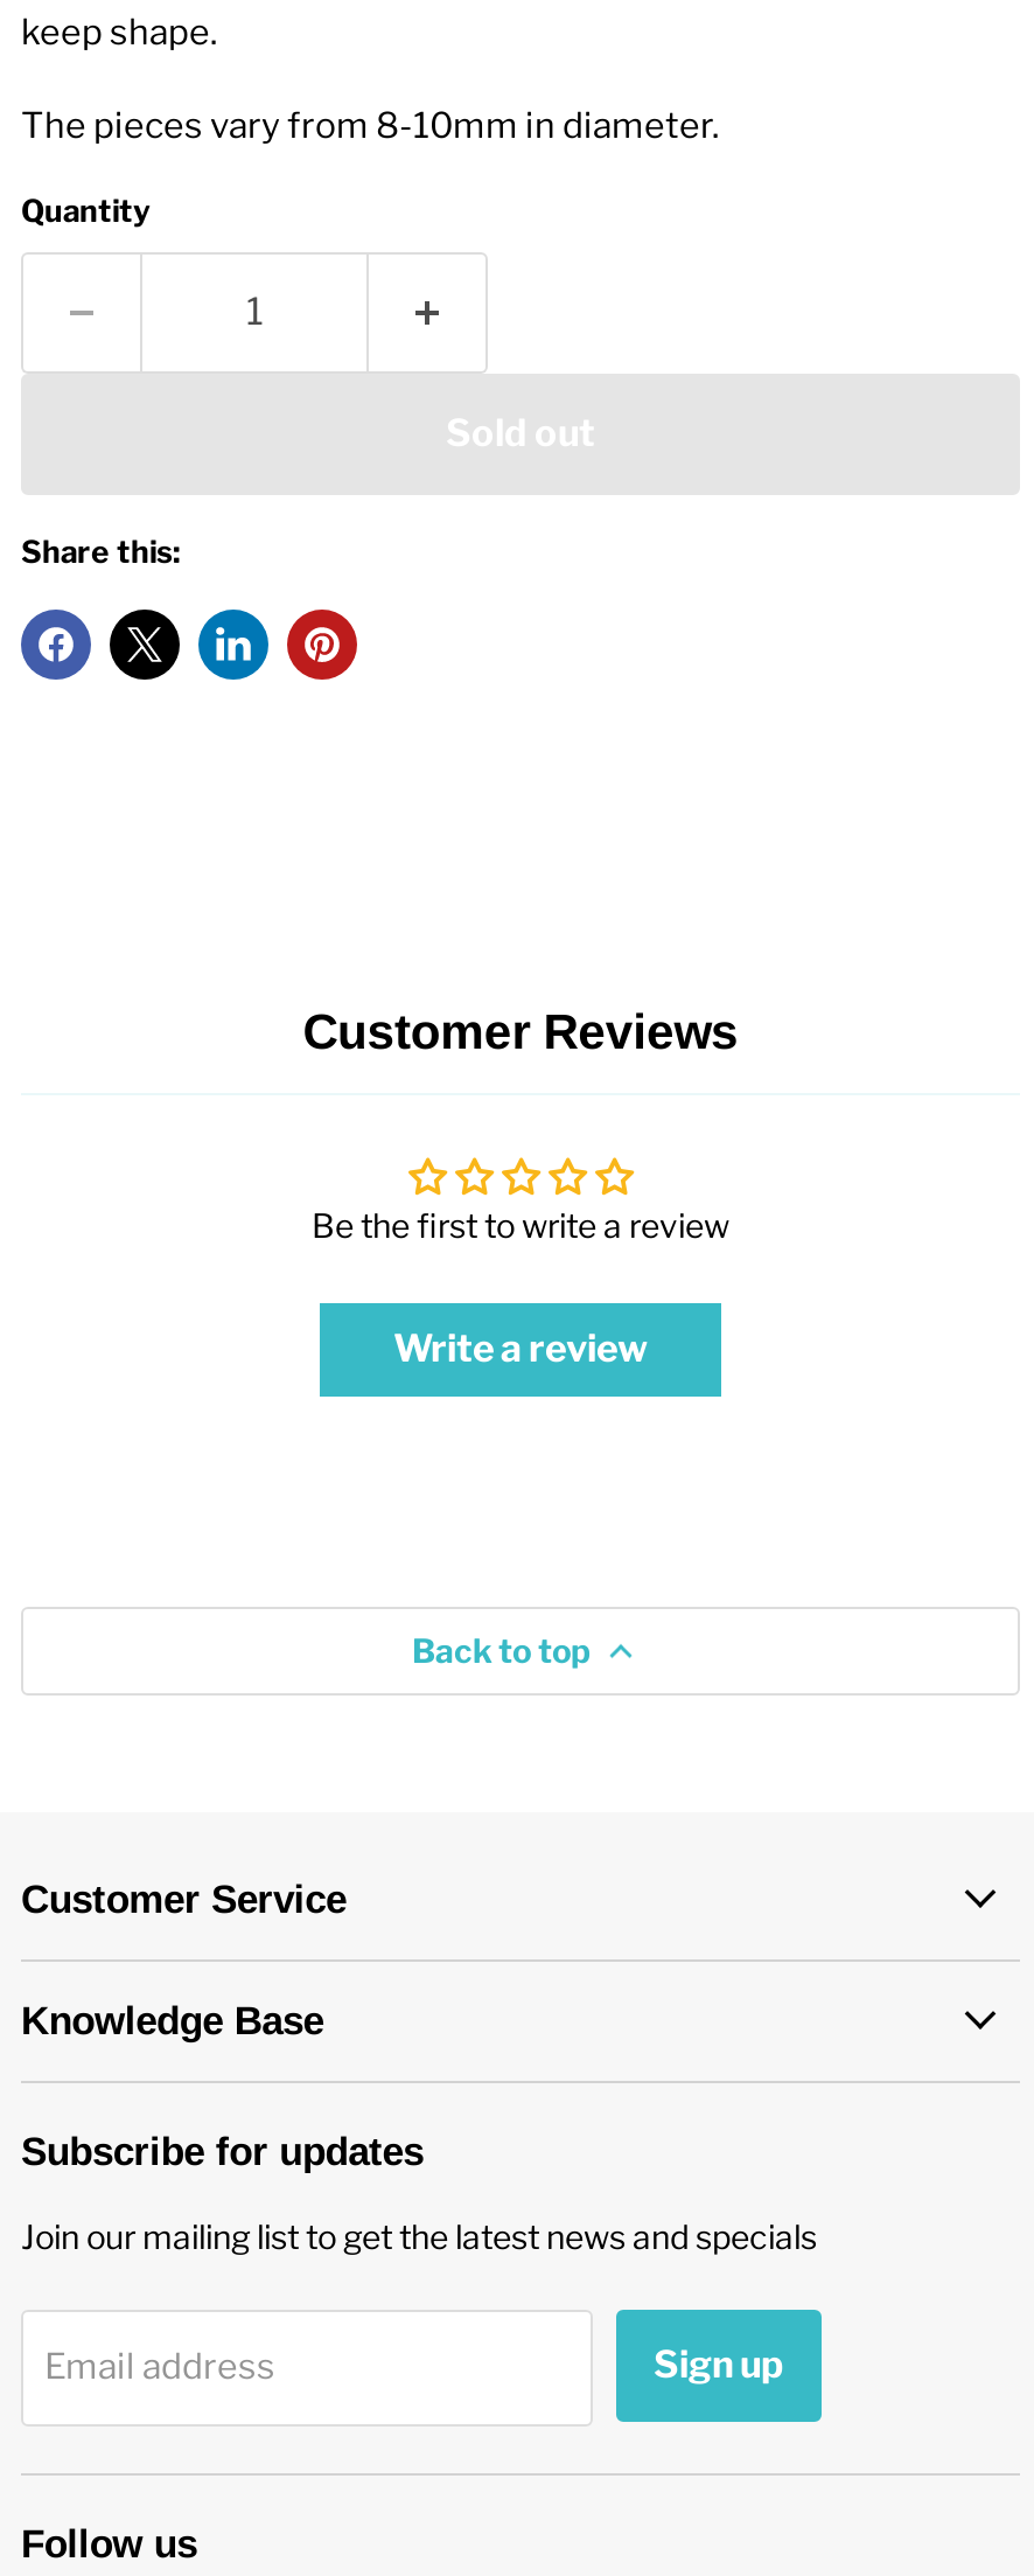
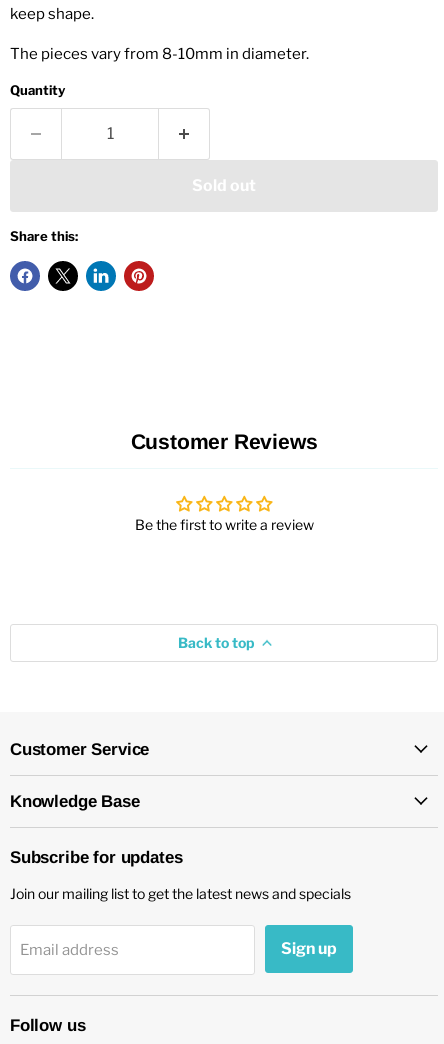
- Write a review
